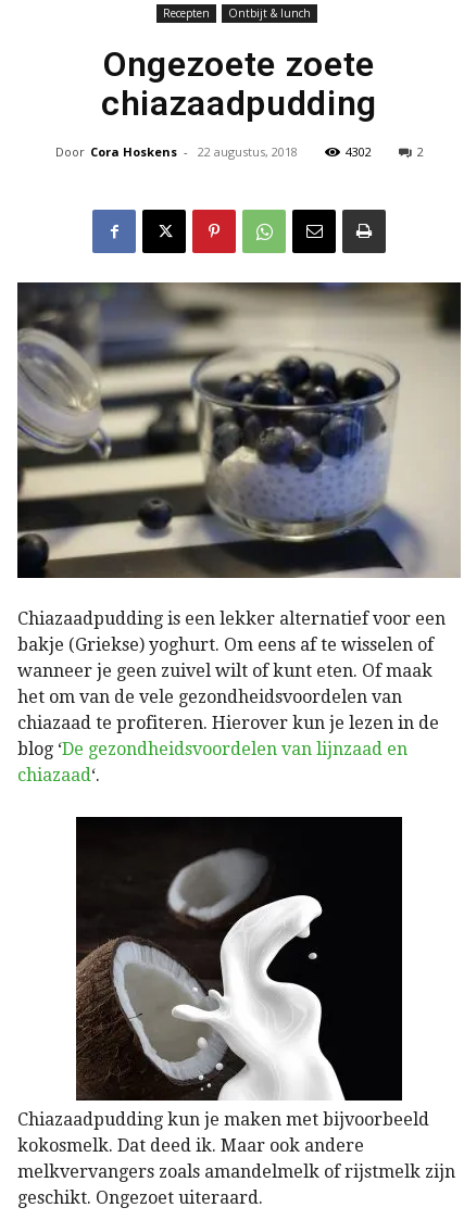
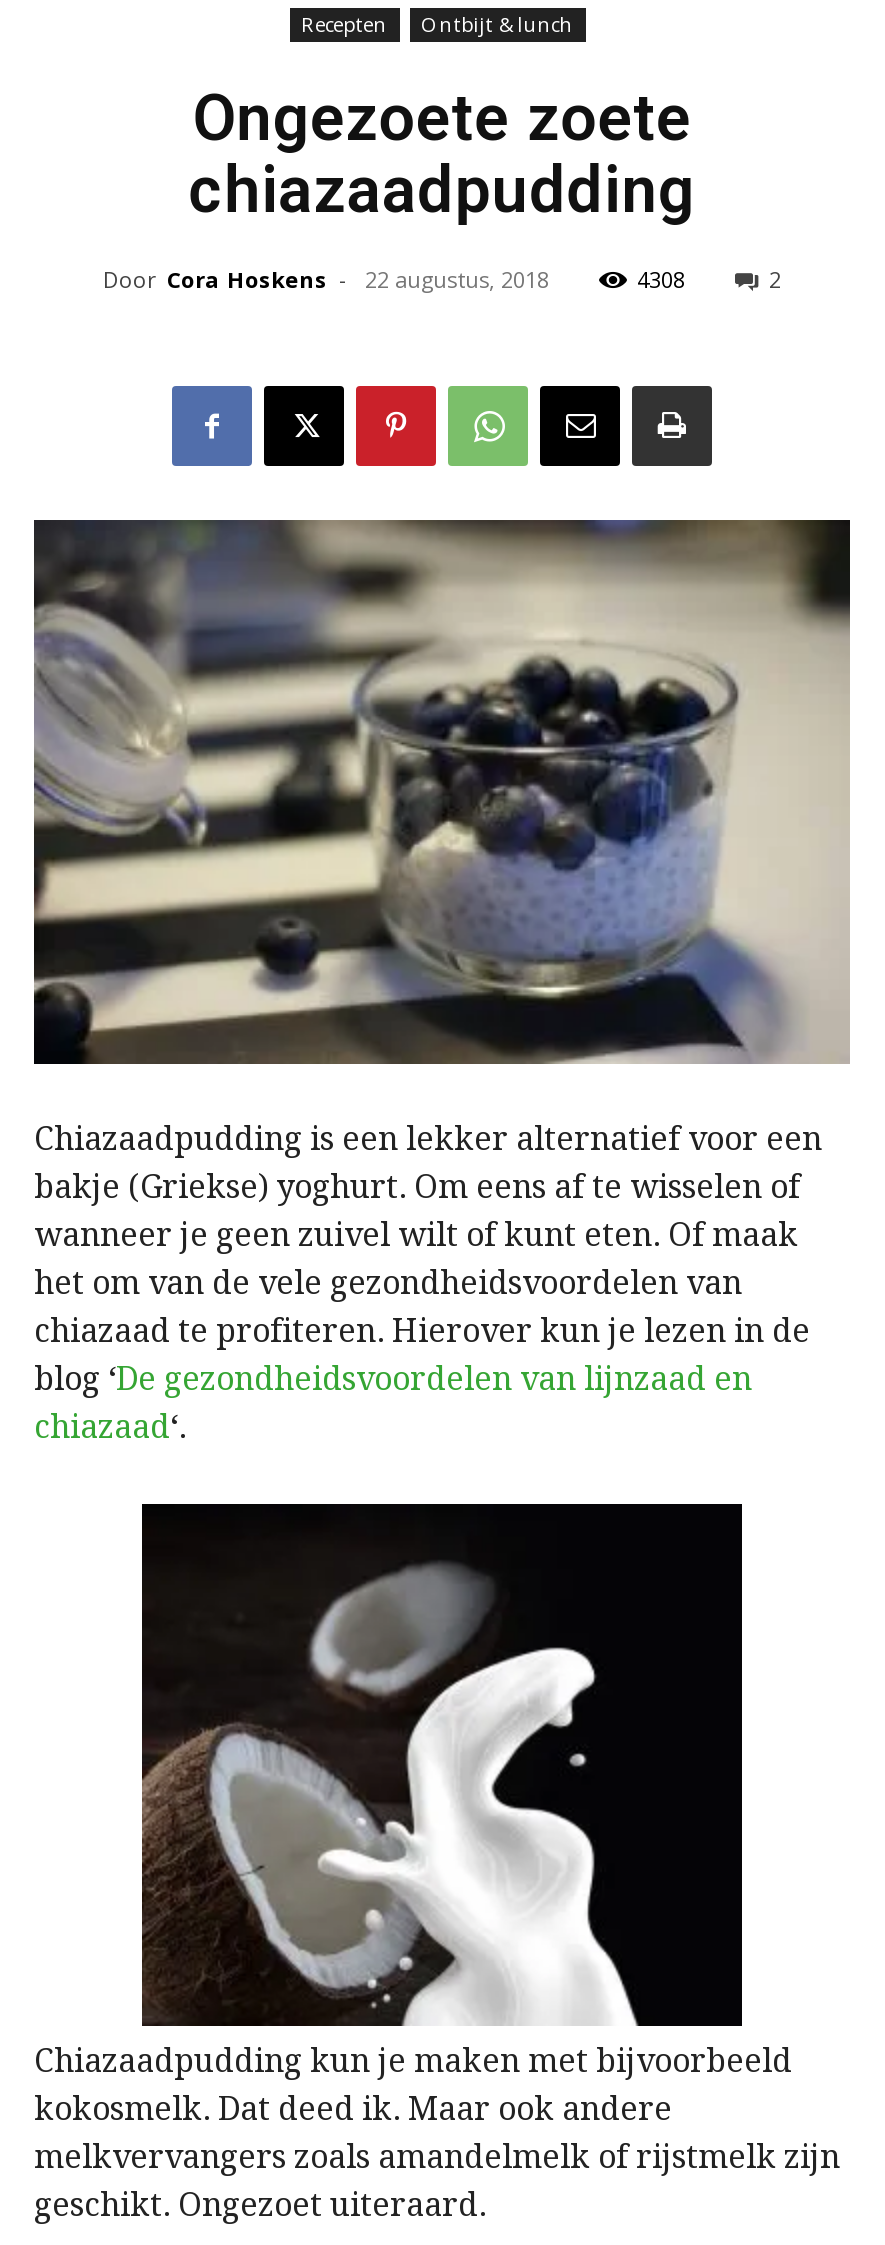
- 4302
+ 4308
